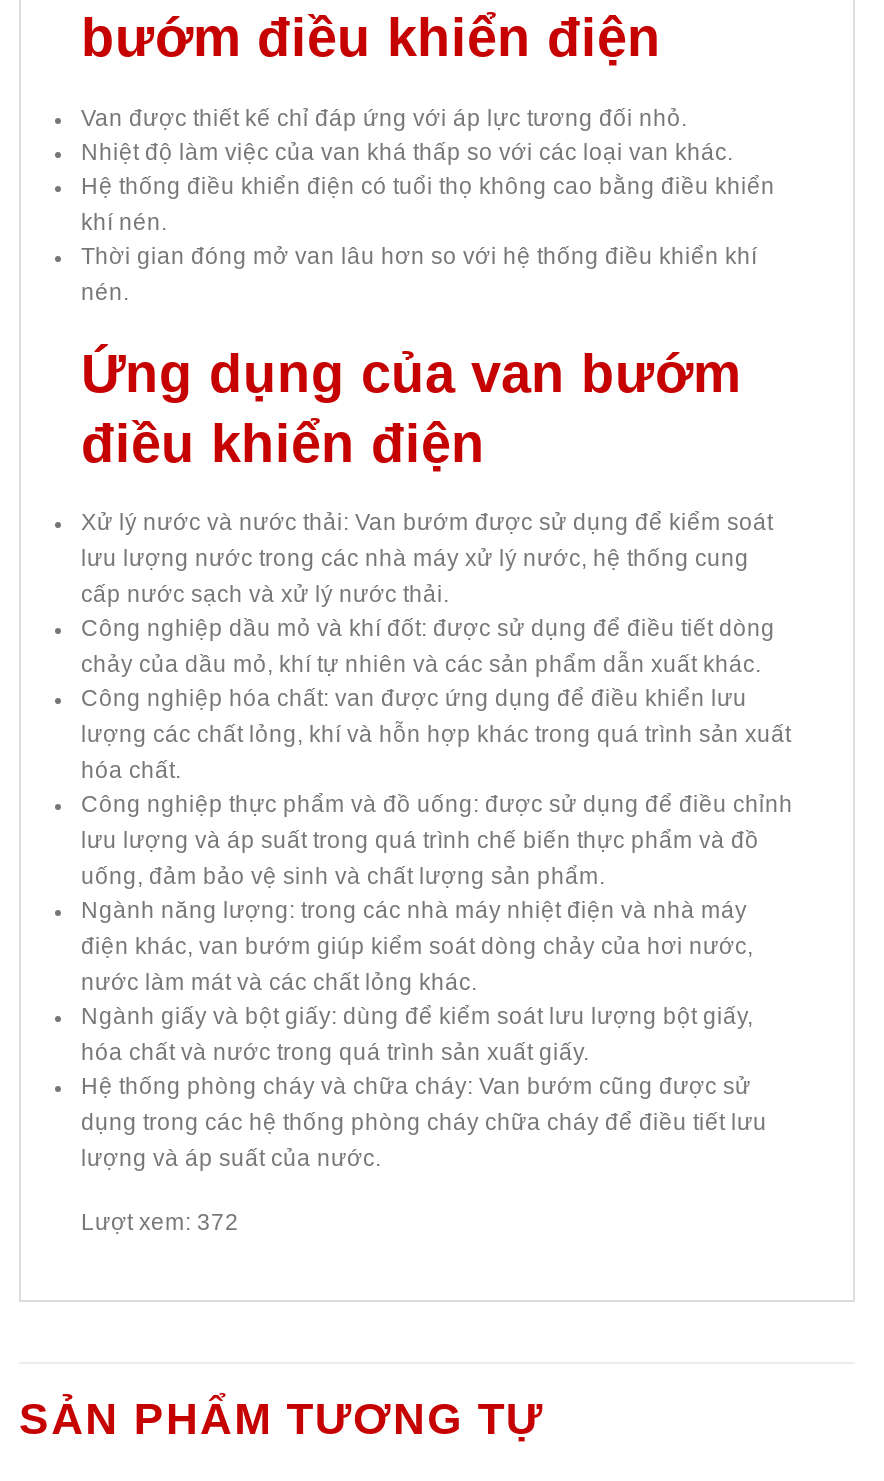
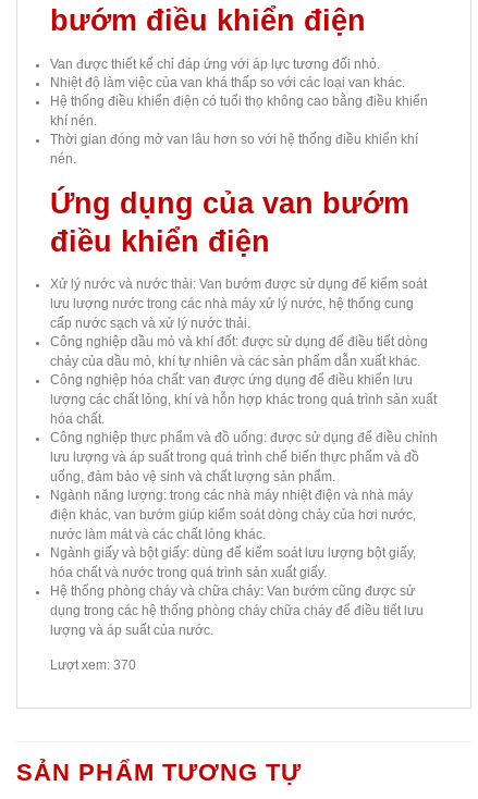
- Lượt xem: 372
+ Lượt xem: 370
